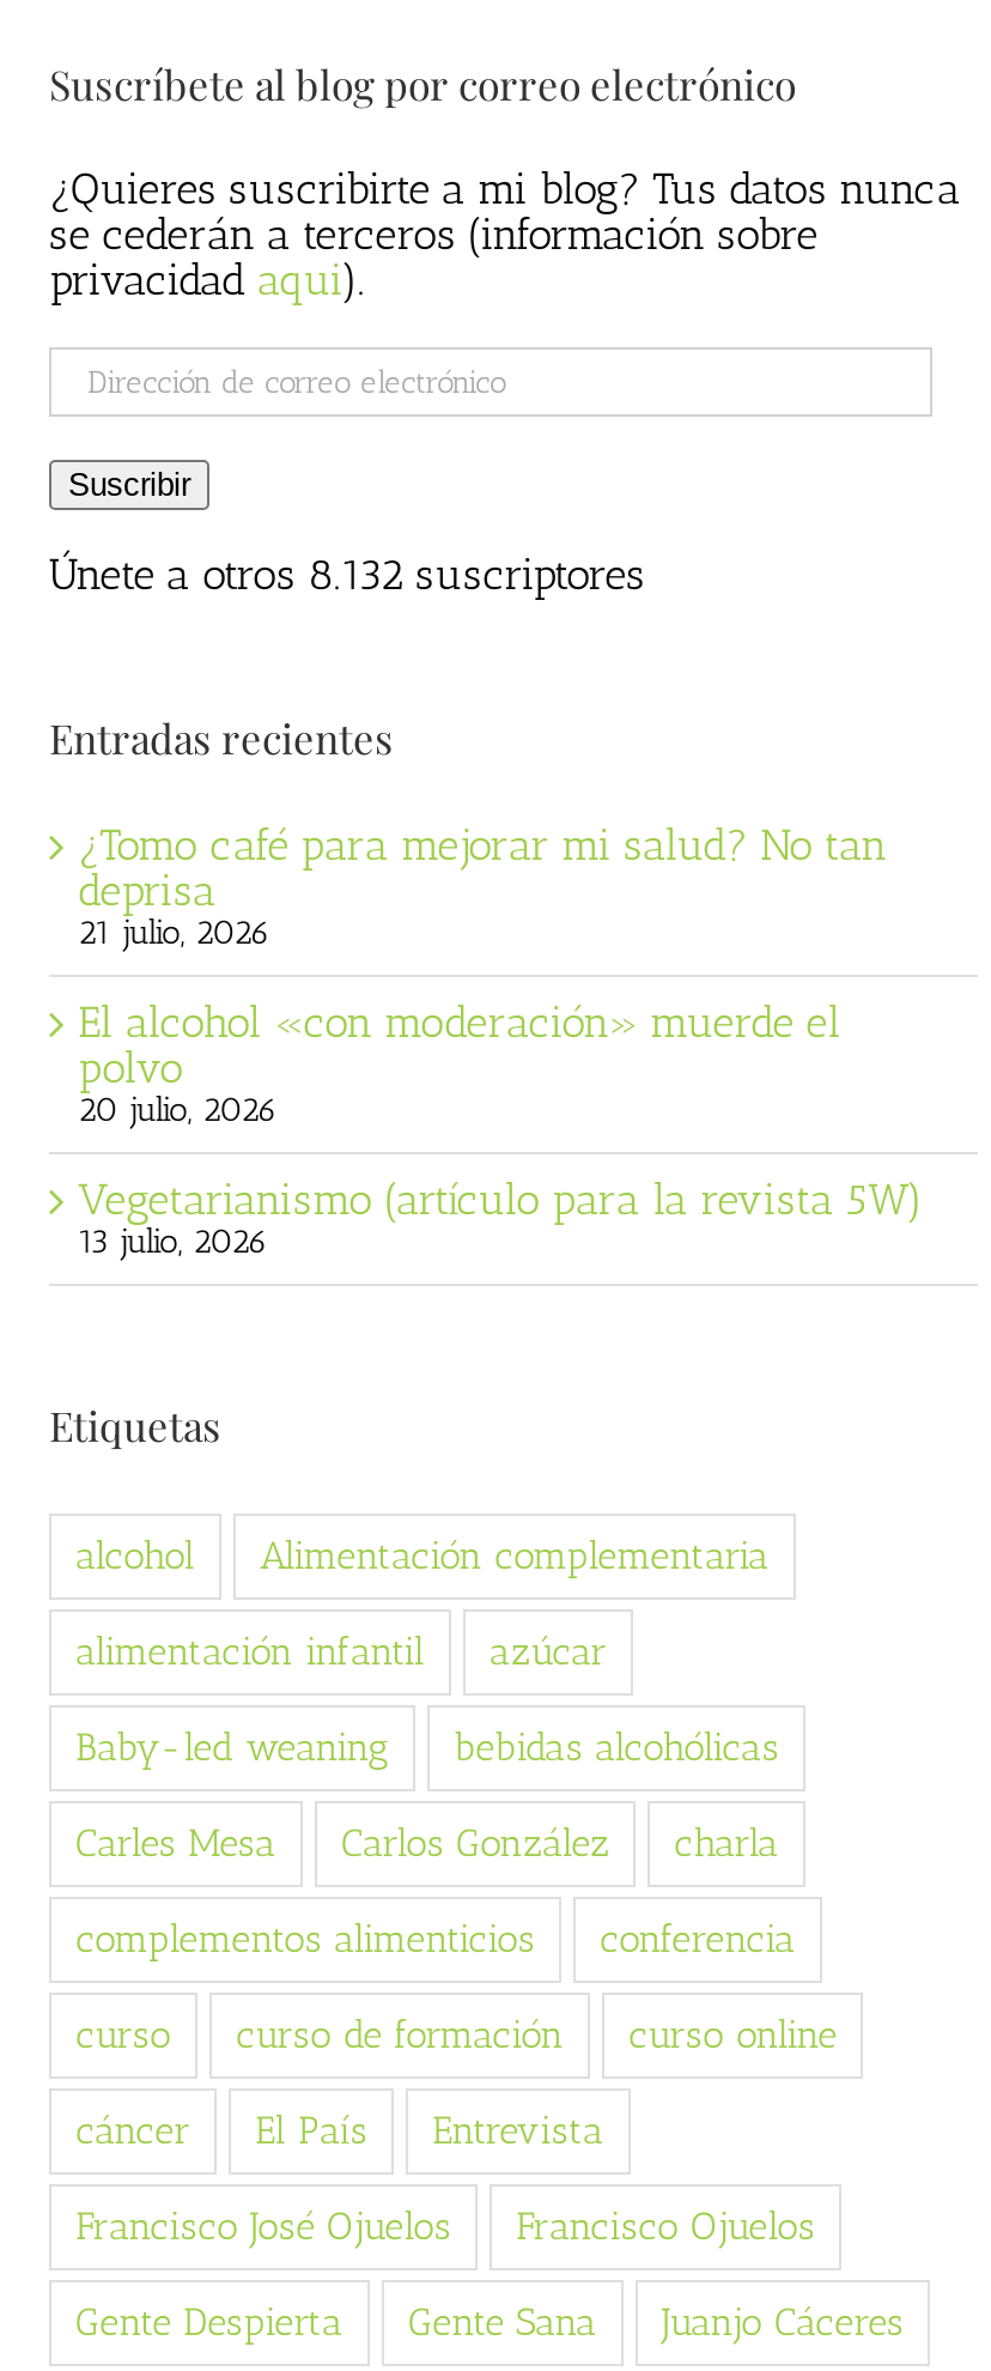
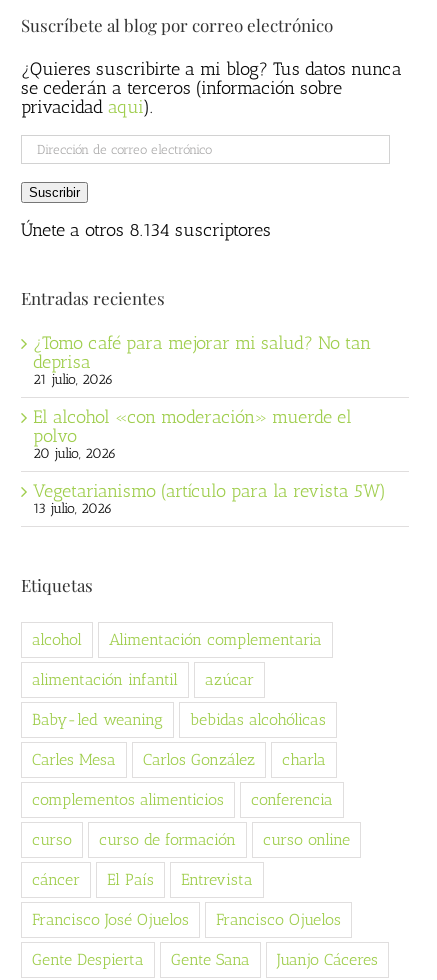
- Únete a otros 8.132 suscriptores
+ Únete a otros 8.134 suscriptores
